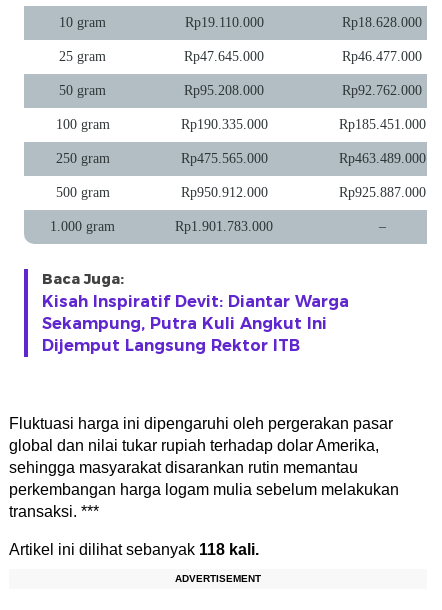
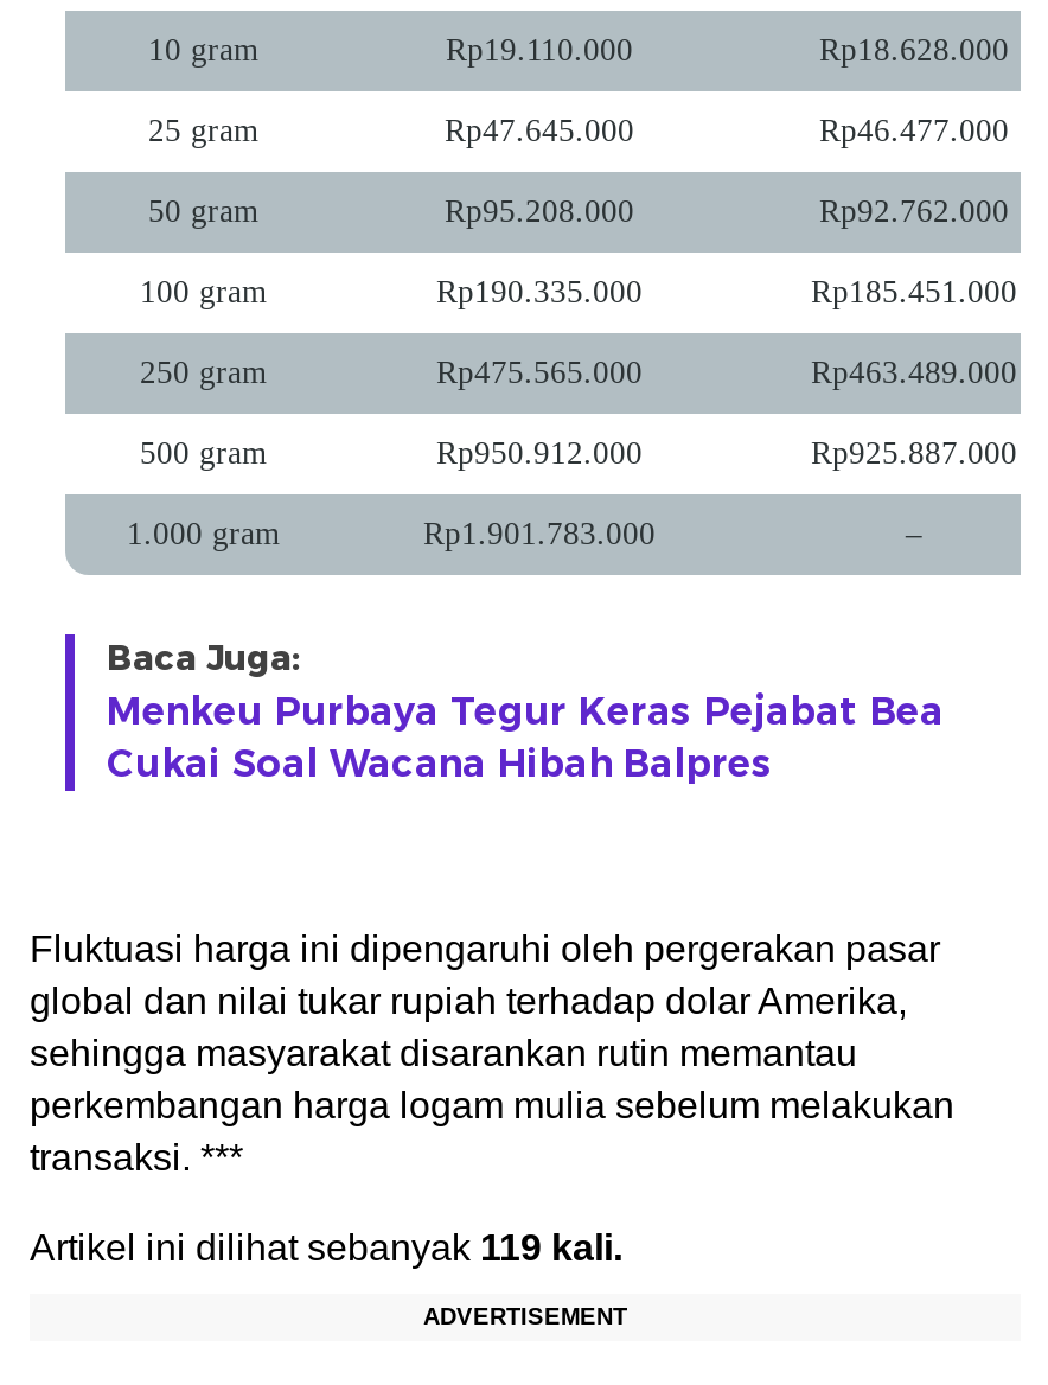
- Kisah Inspiratif Devit: Diantar Warga
- Sekampung, Putra Kuli Angkut Ini
- Dijemput Langsung Rektor ITB
+ Menkeu Purbaya Tegur Keras Pejabat Bea
+ Cukai Soal Wacana Hibah Balpres

- Artikel ini dilihat sebanyak 118
+ Artikel ini dilihat sebanyak 119
